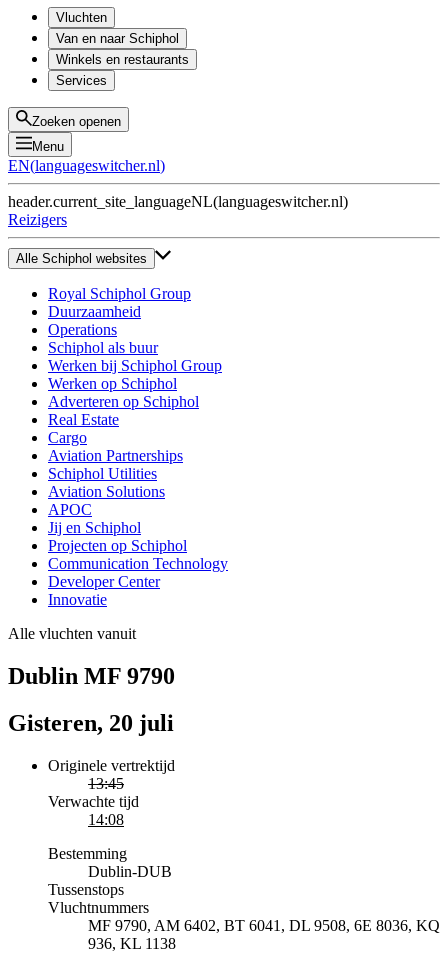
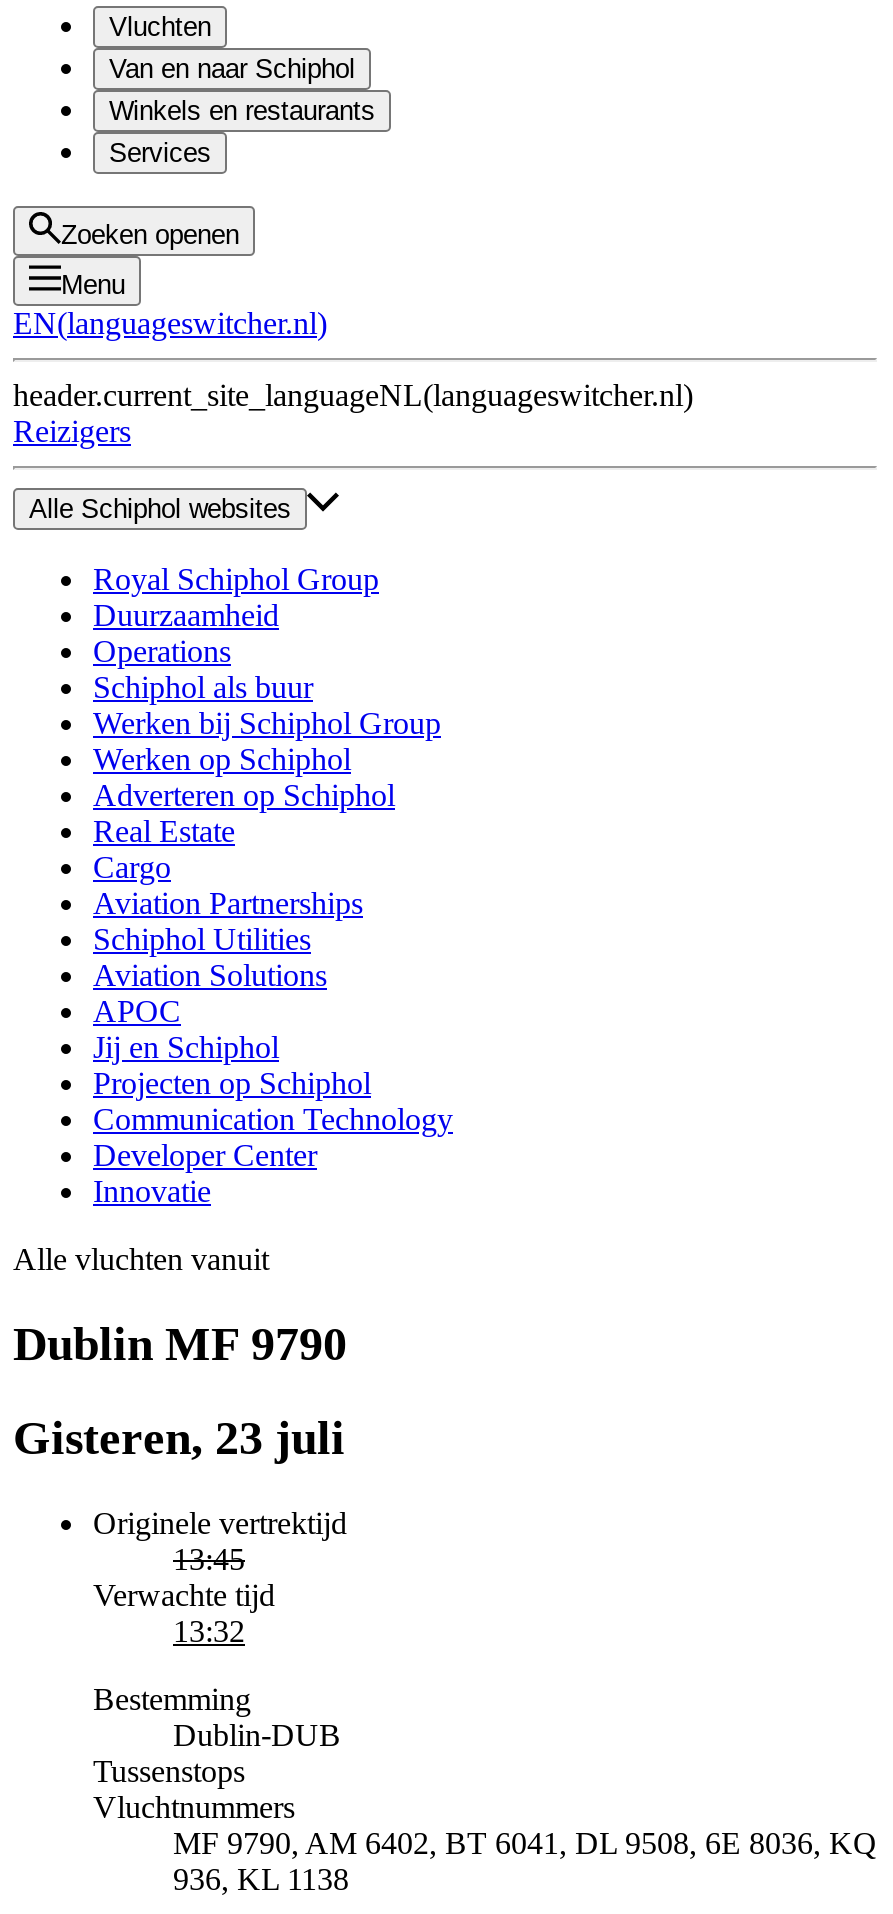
- Gisteren, 20 juli
+ Gisteren, 23 juli

- 14:08
+ 13:32
